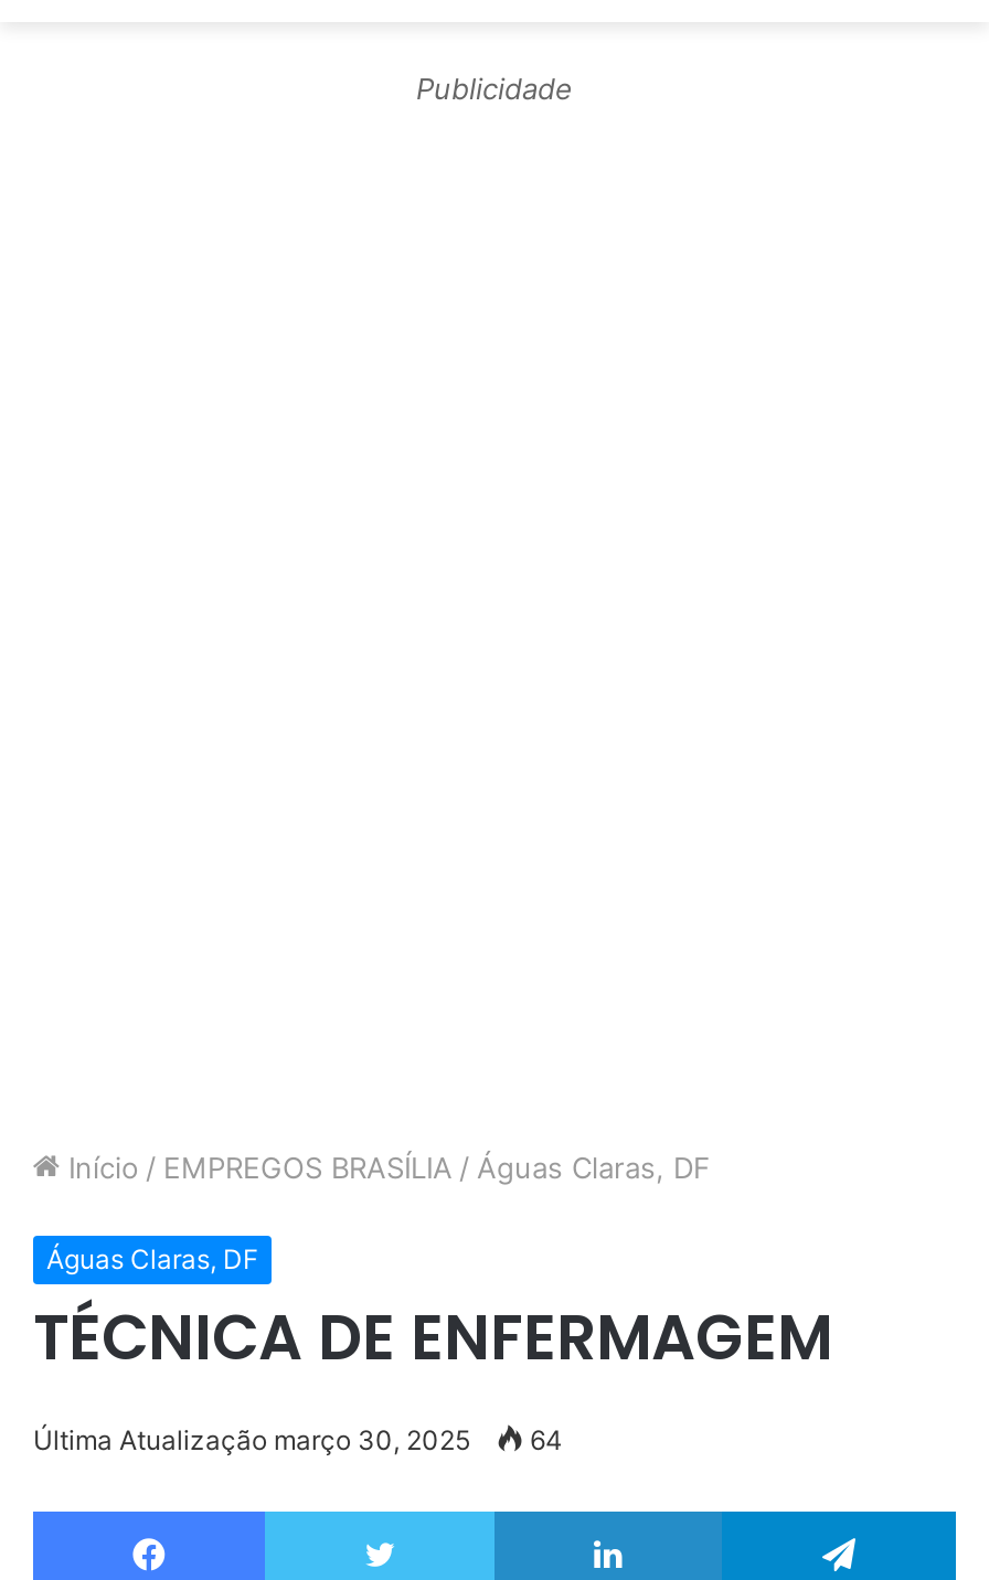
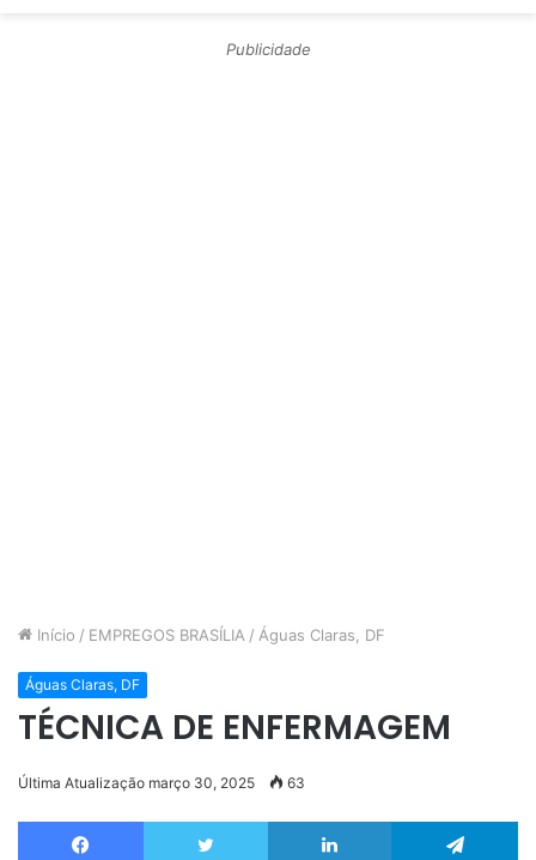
- Última Atualização março 30, 2025 64
+ Última Atualização março 30, 2025 63
